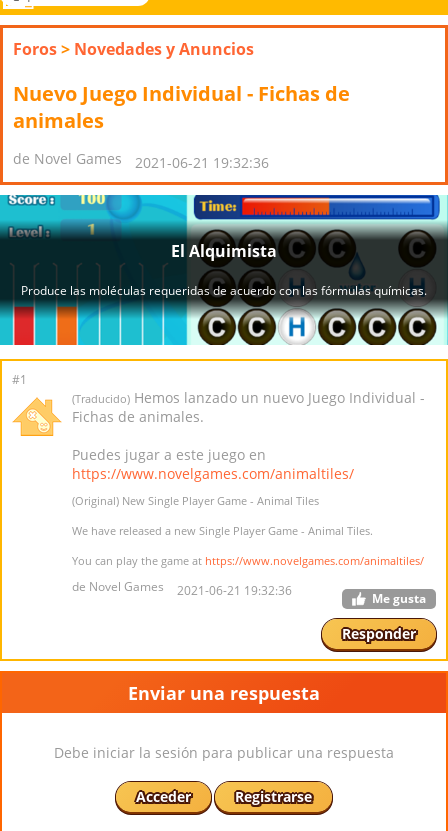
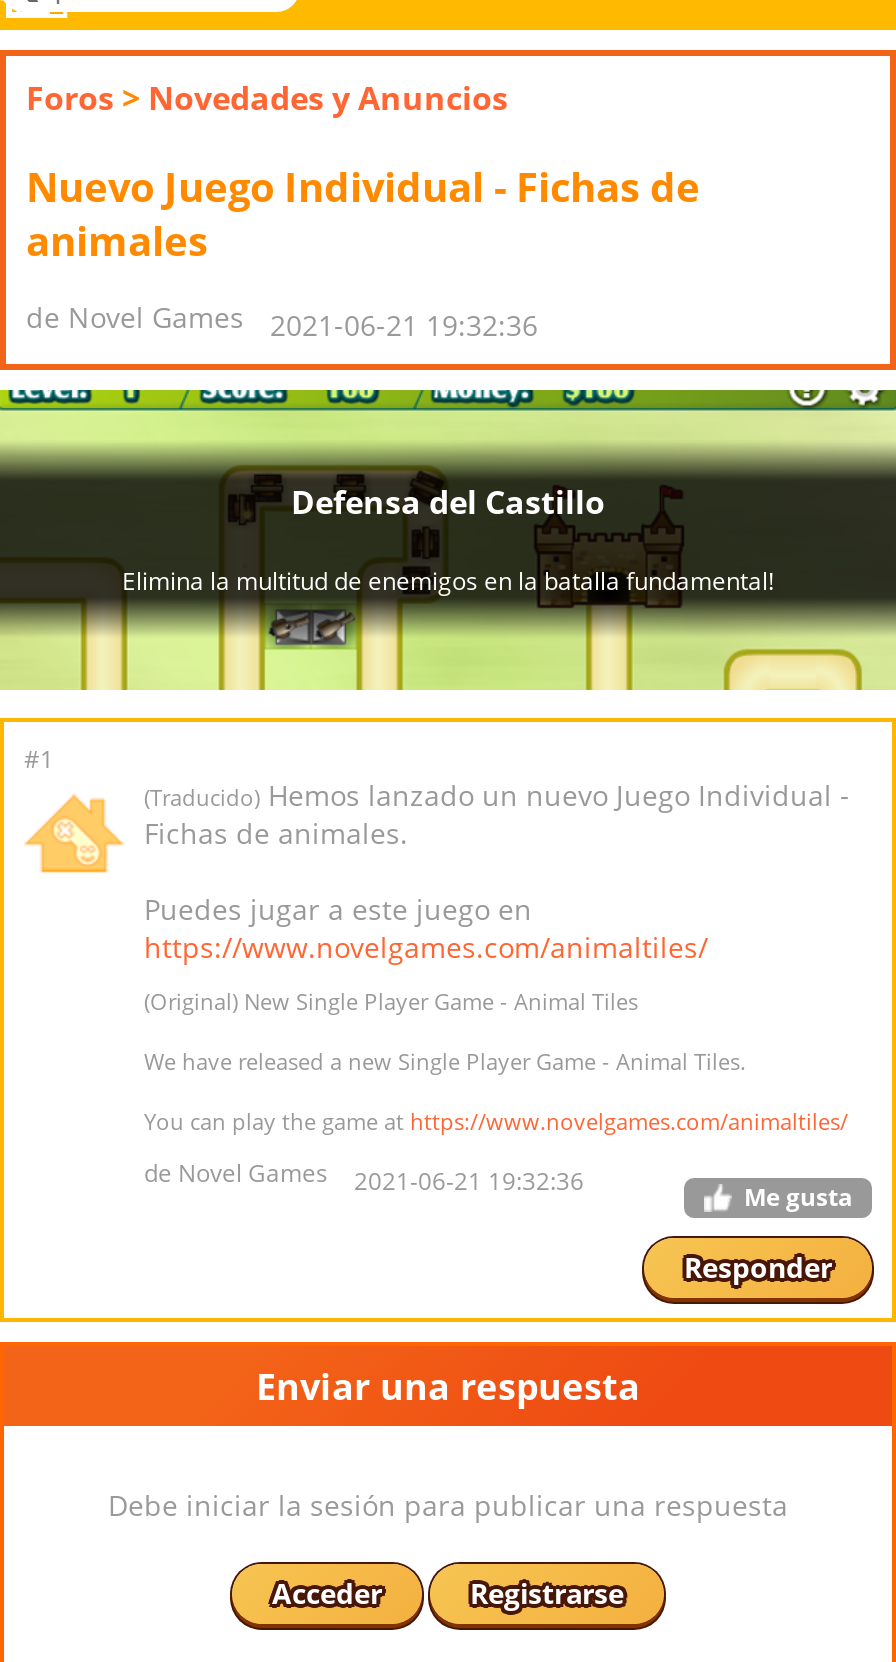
- [image]
+ [image]
